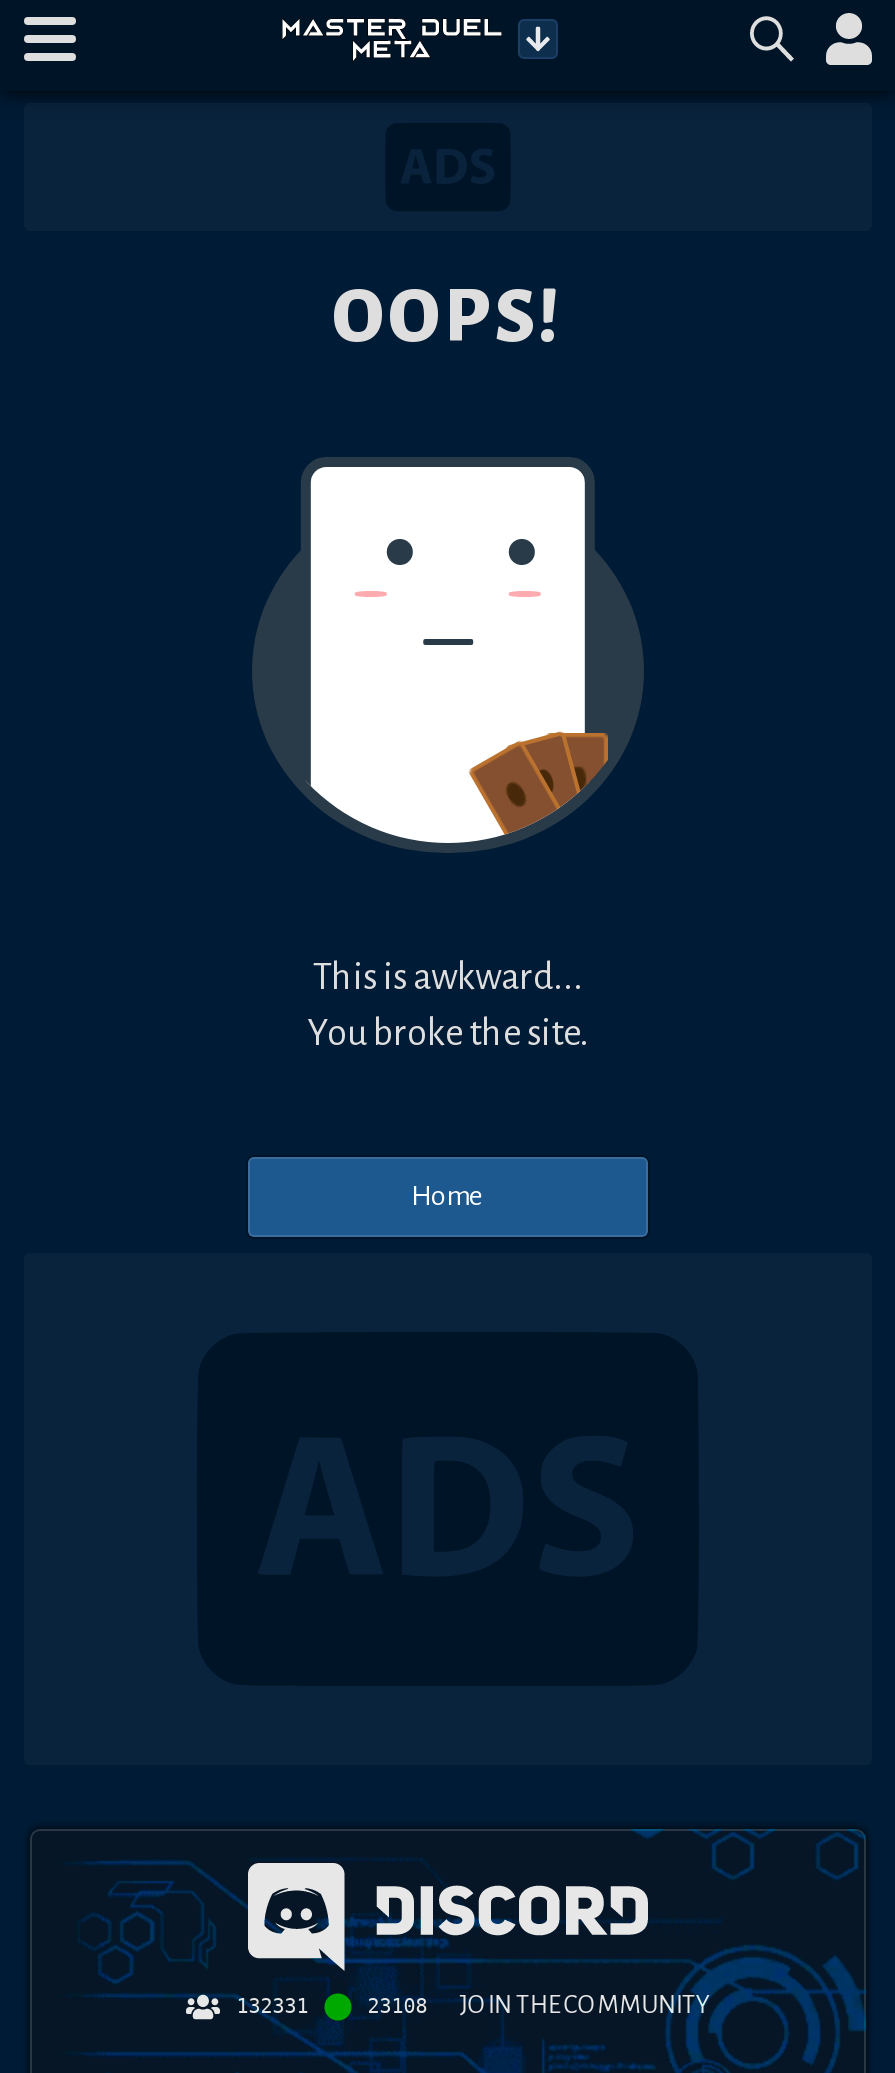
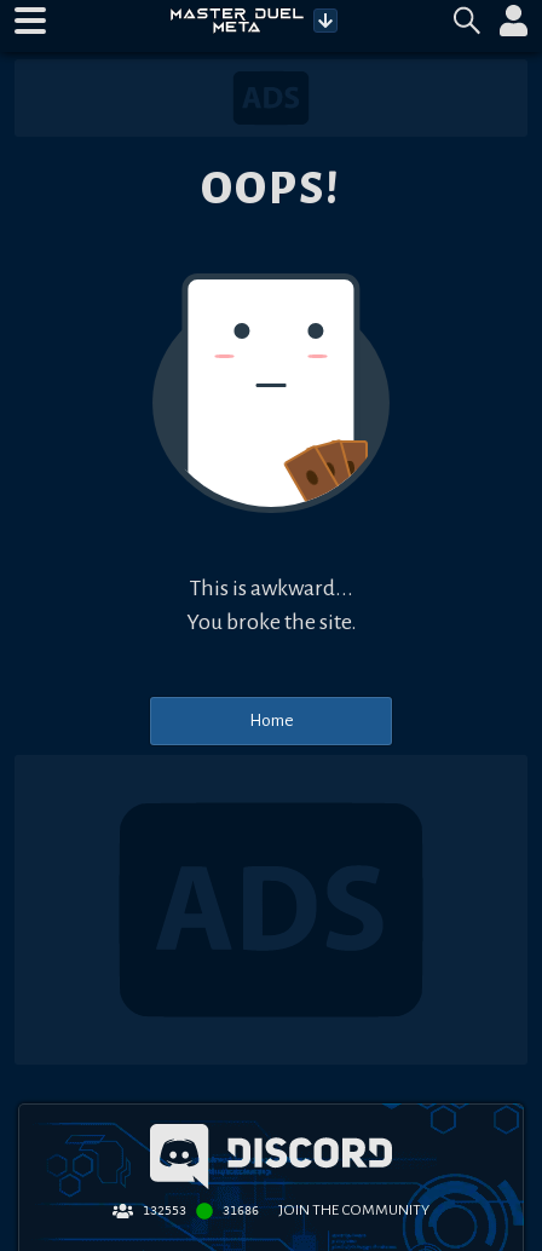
- 132331
+ 132553

- 23108 JOIN THE COMMUNITY
+ 31686 JOIN THE COMMUNITY
